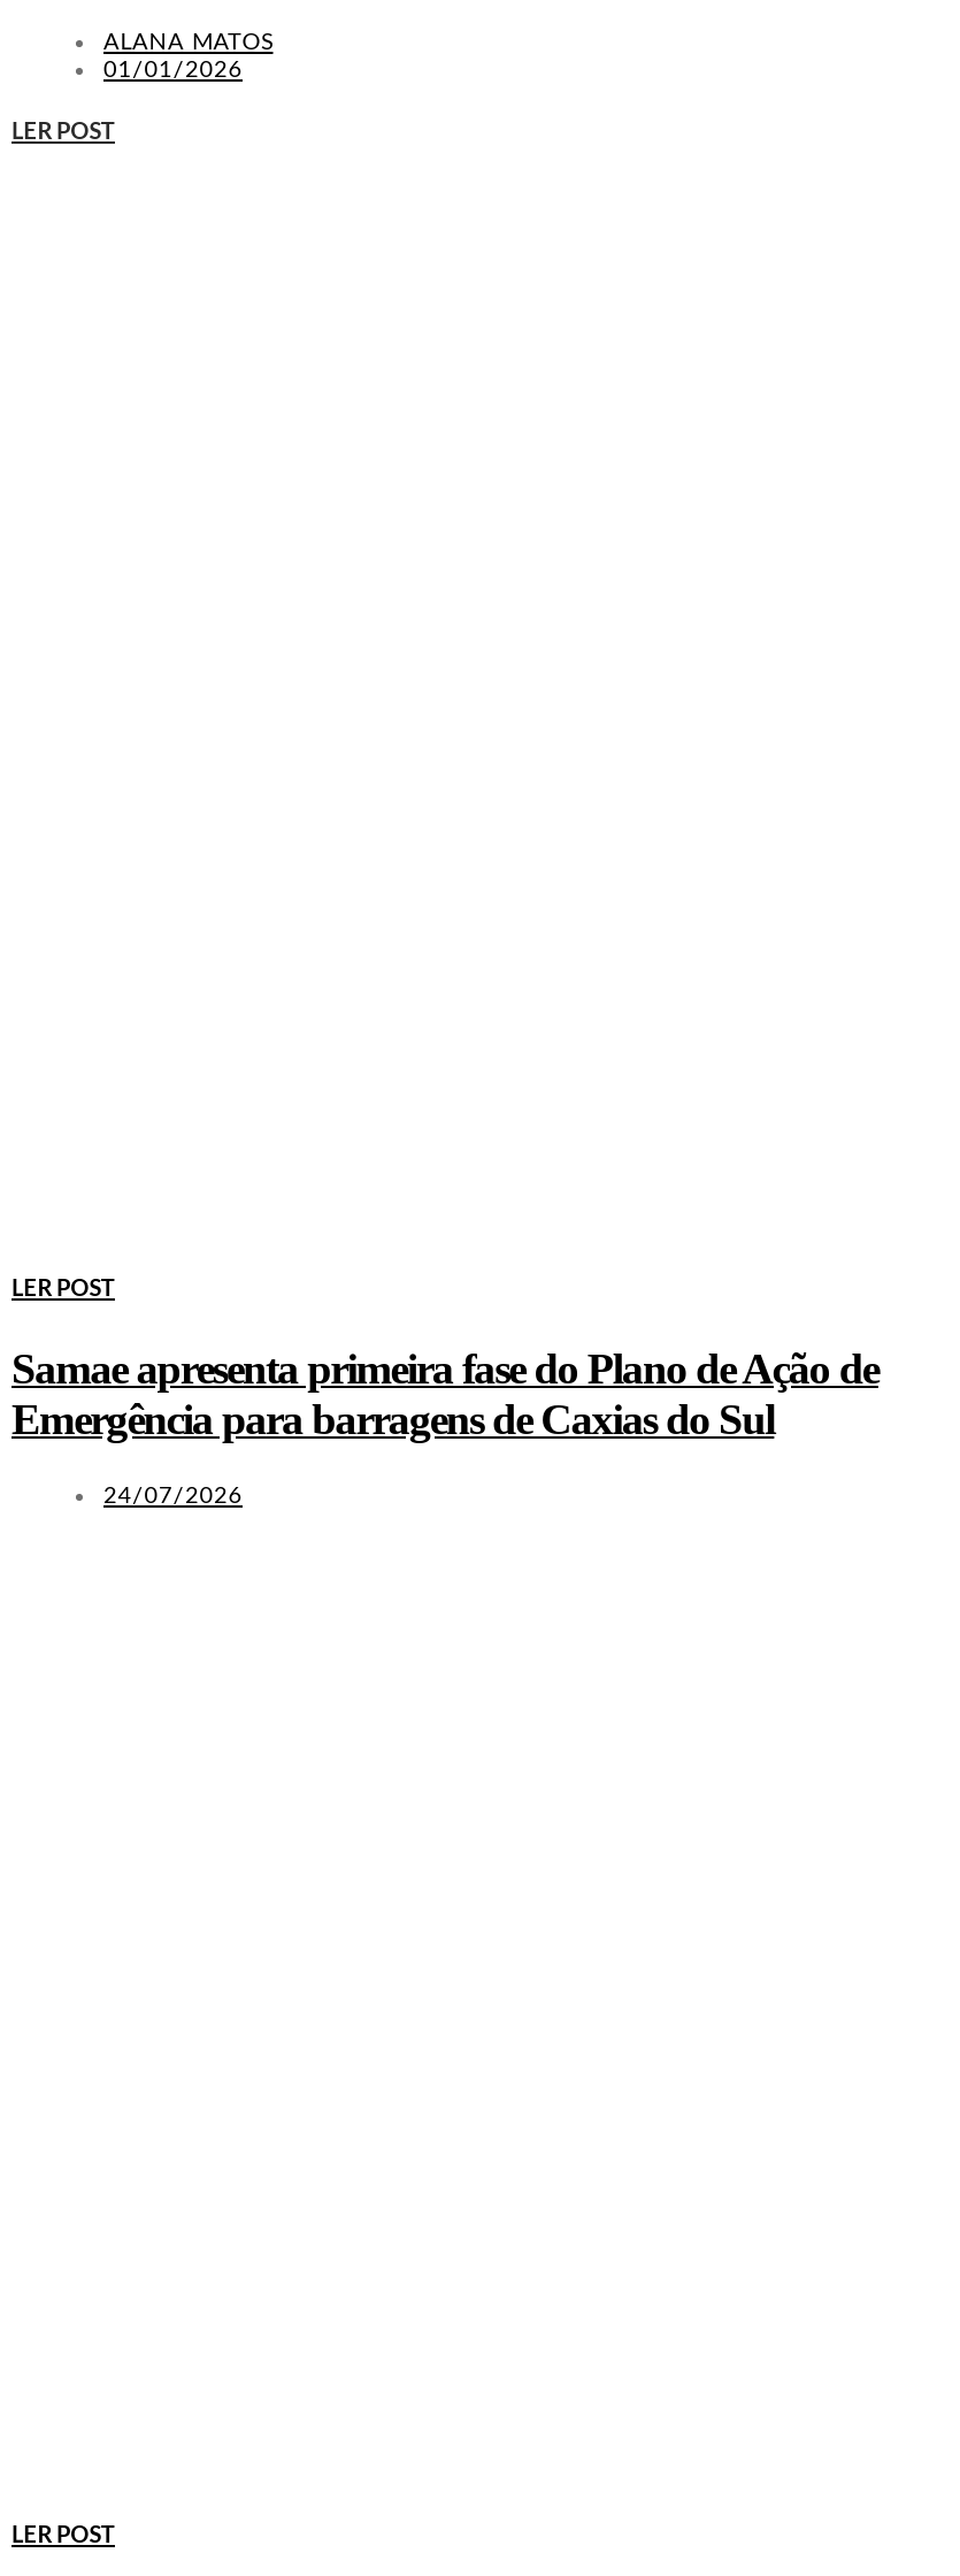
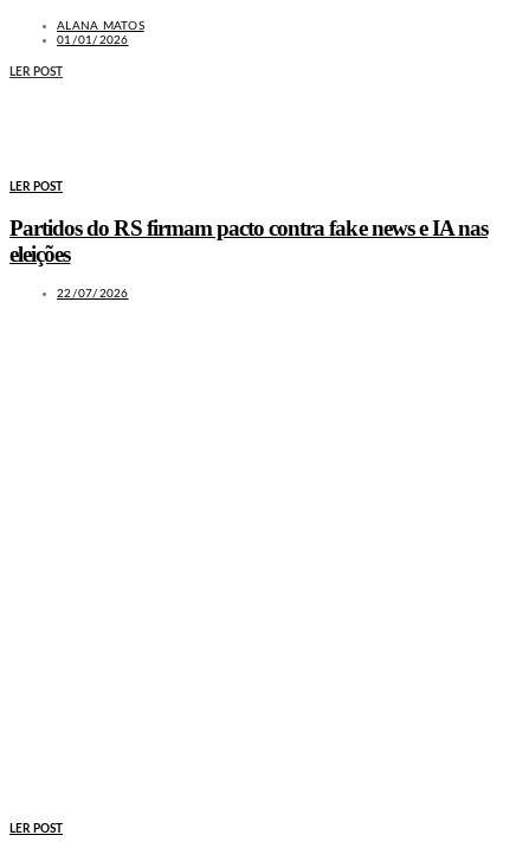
- Samae apresenta primeira fase do Plano de Ação de
- Emergência para barragens de Caxias do Sul
+ Partidos do RS firmam pacto contra fake news e IA nas
+ eleições

- 24/07/2026
+ 22/07/2026
